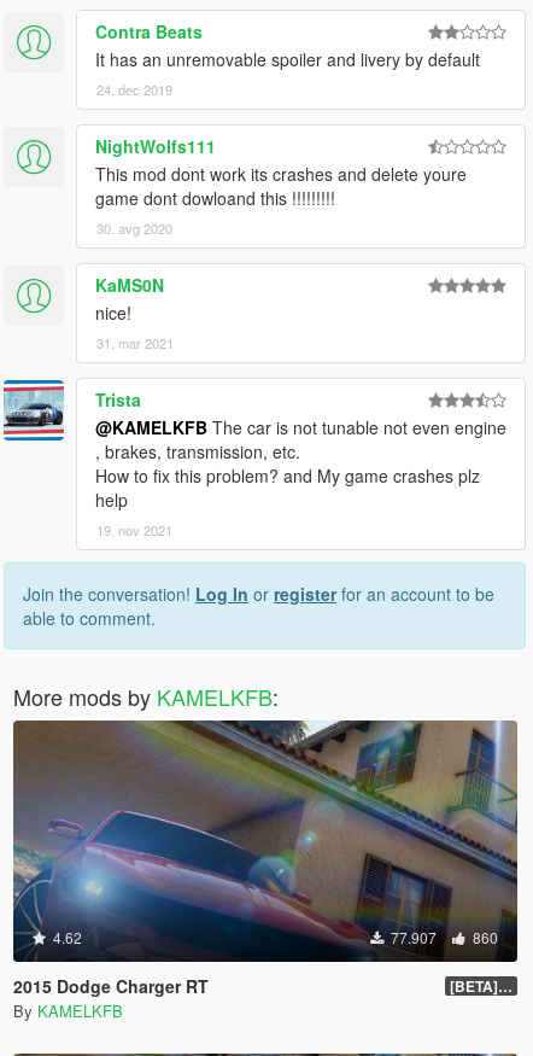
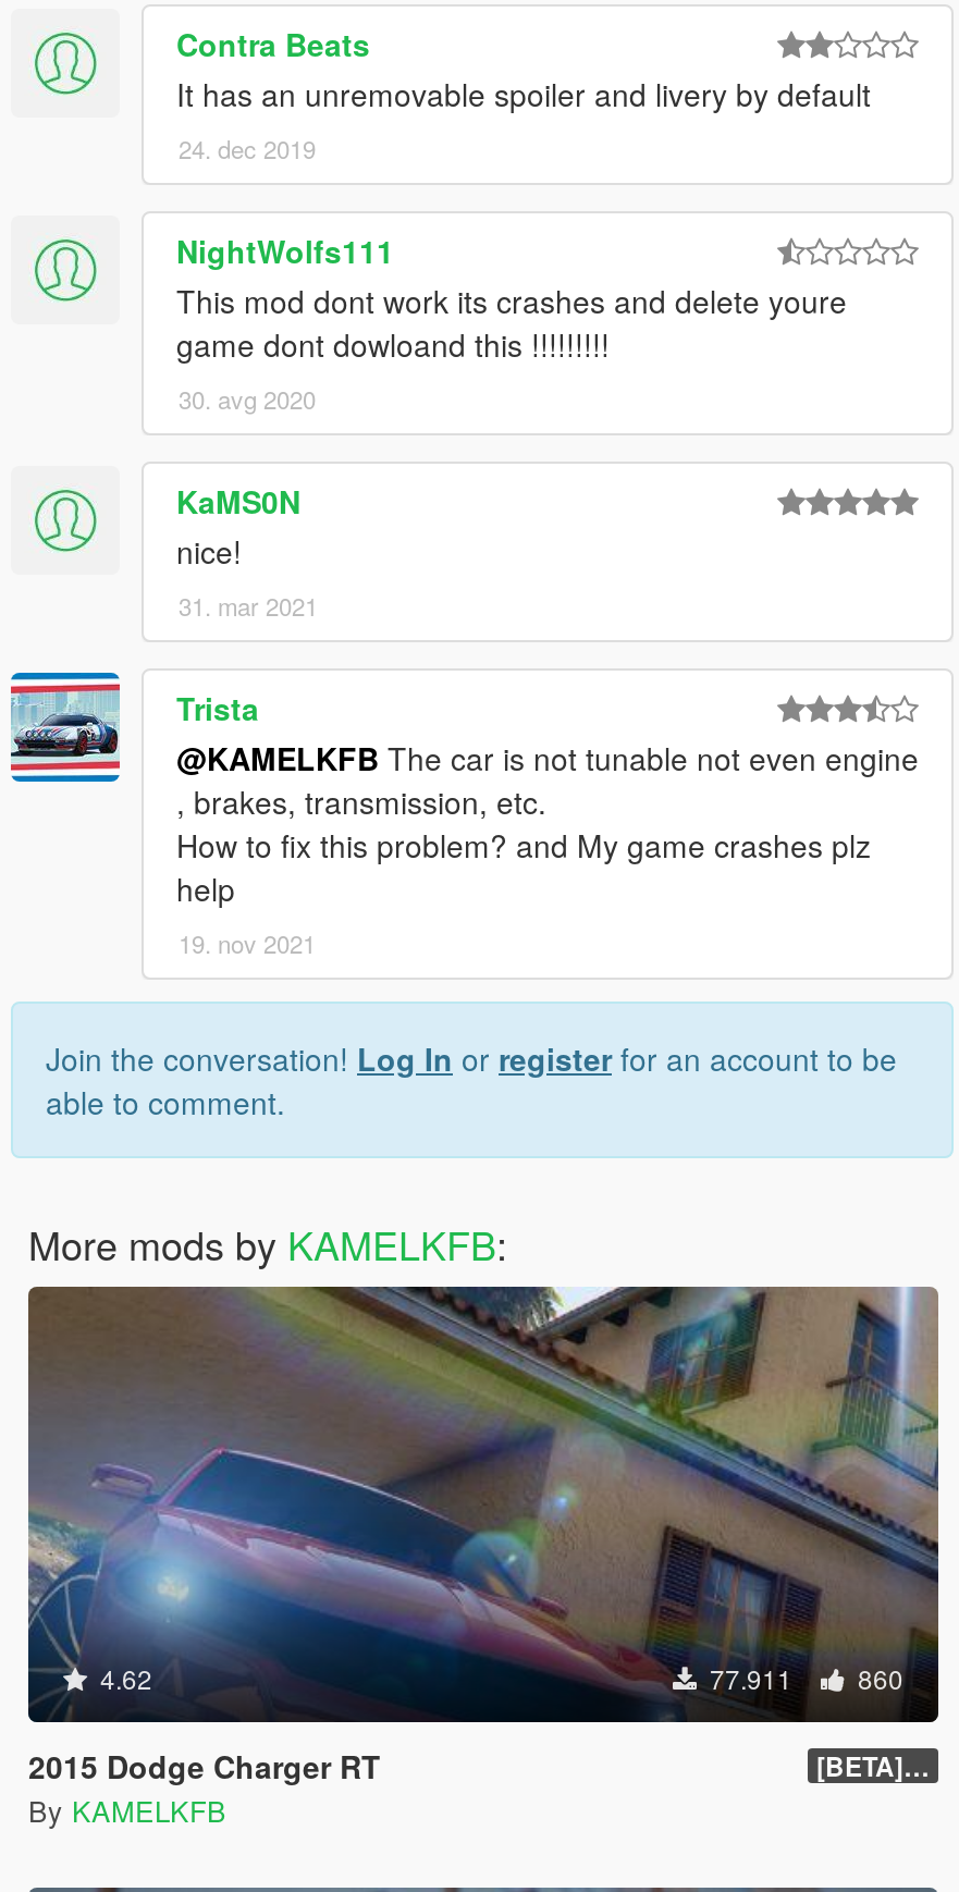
- 77.907 860
+ 77.911 860
